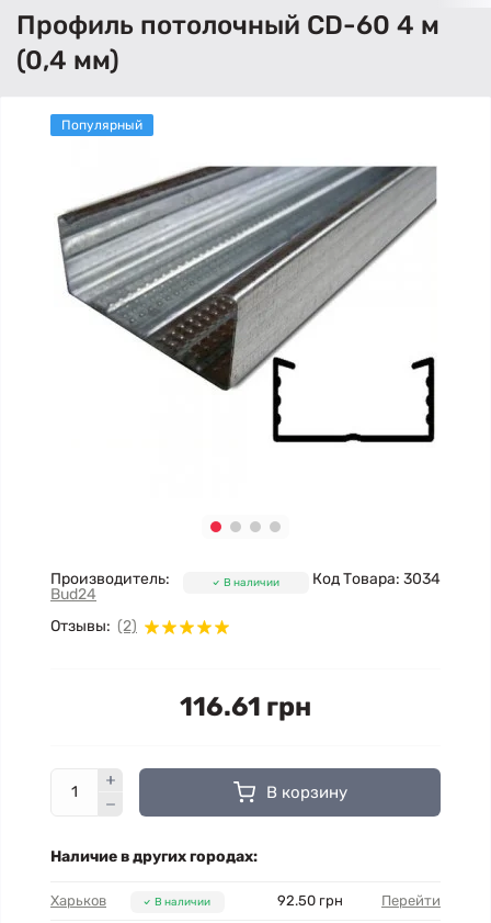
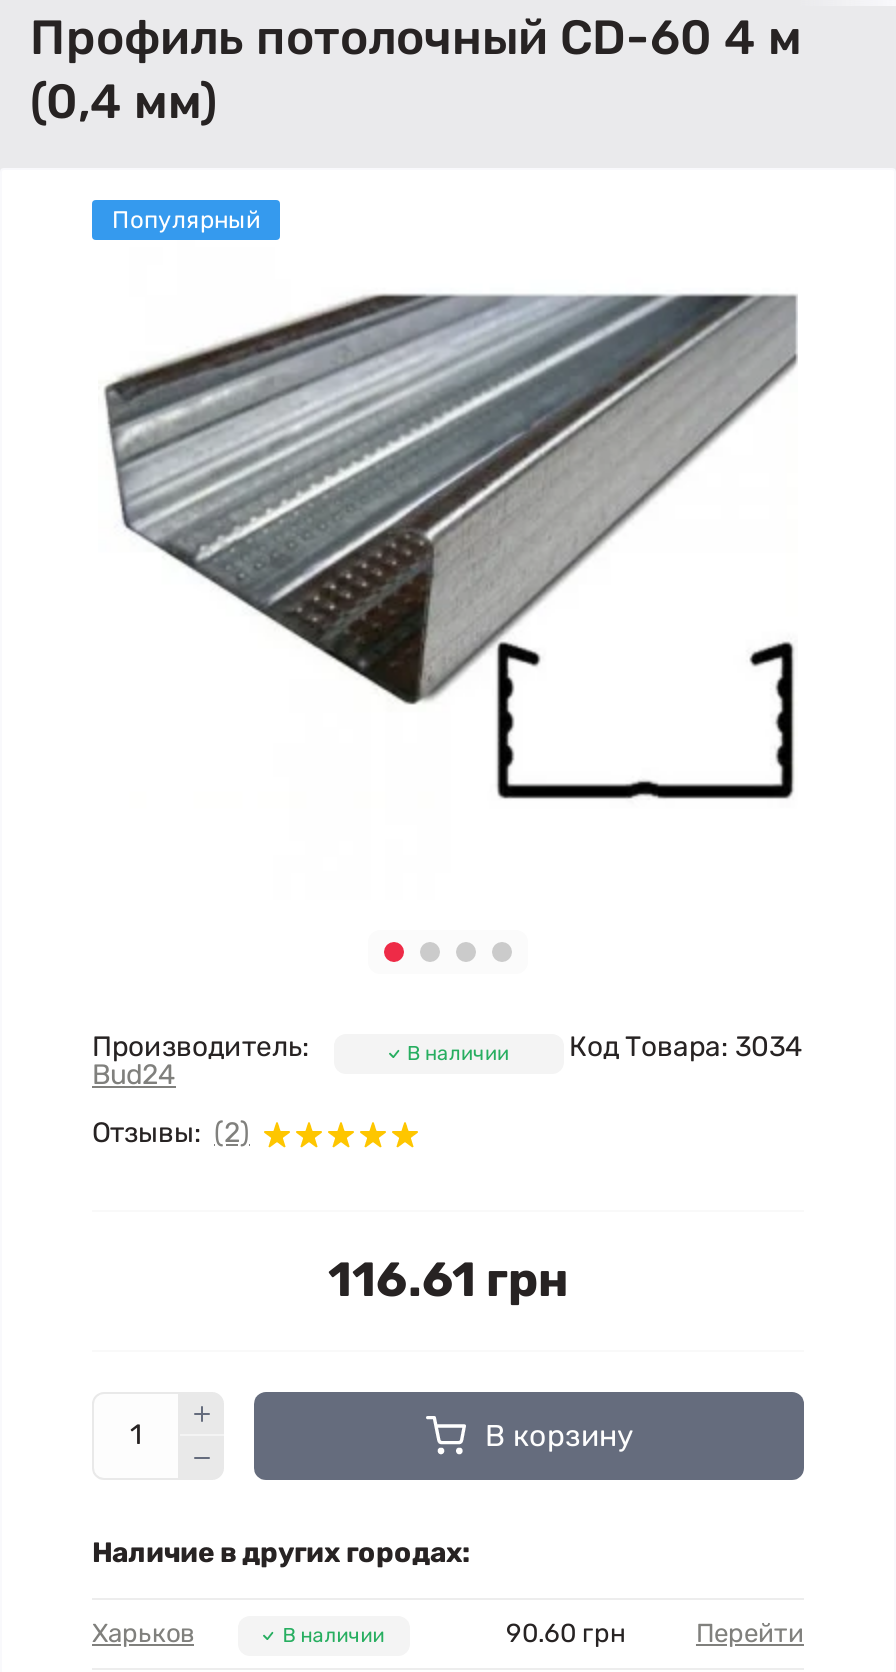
- 92.50 грн
+ 90.60 грн
